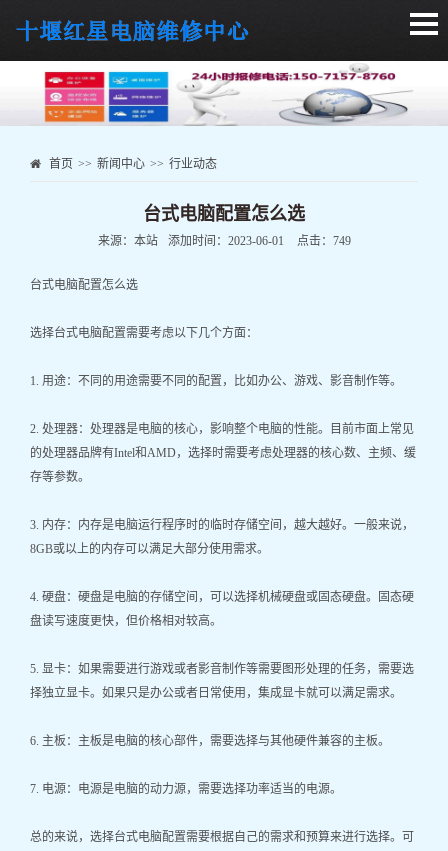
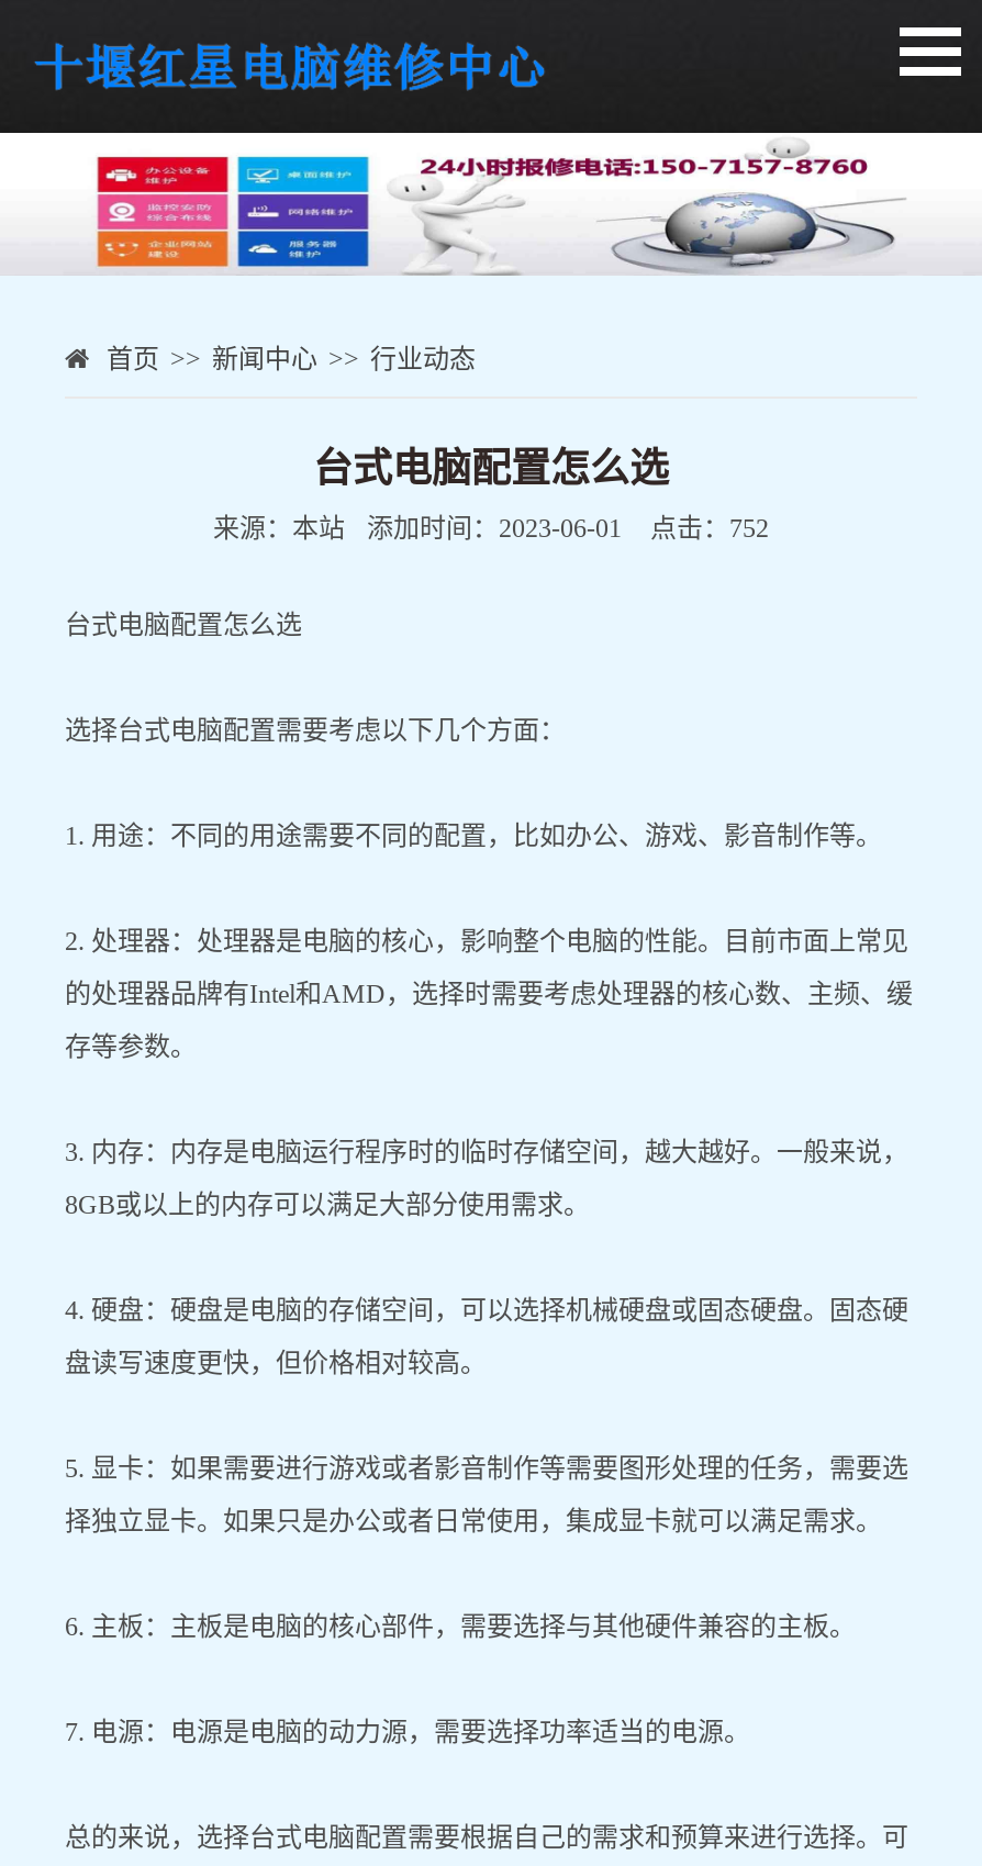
- 来源：本站 添加时间：2023-06-01 点击：749
+ 来源：本站 添加时间：2023-06-01 点击：752
